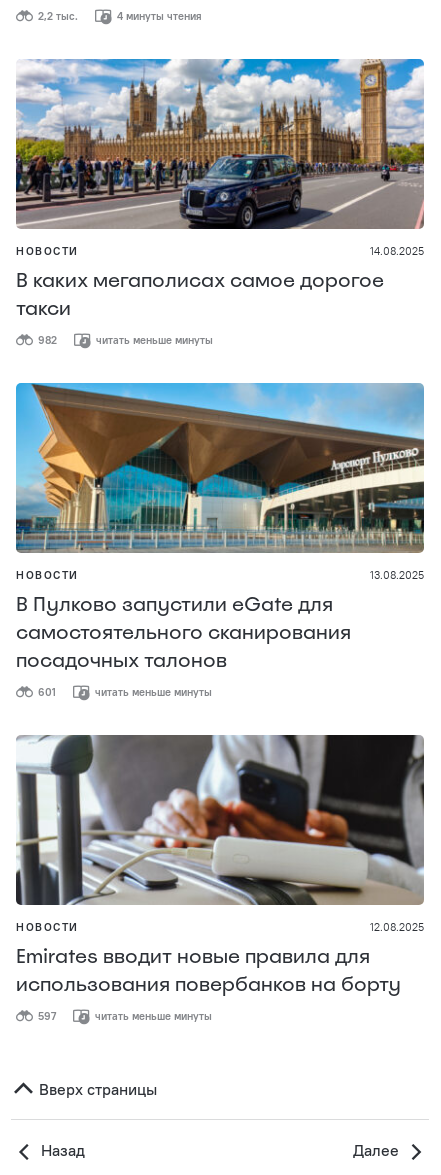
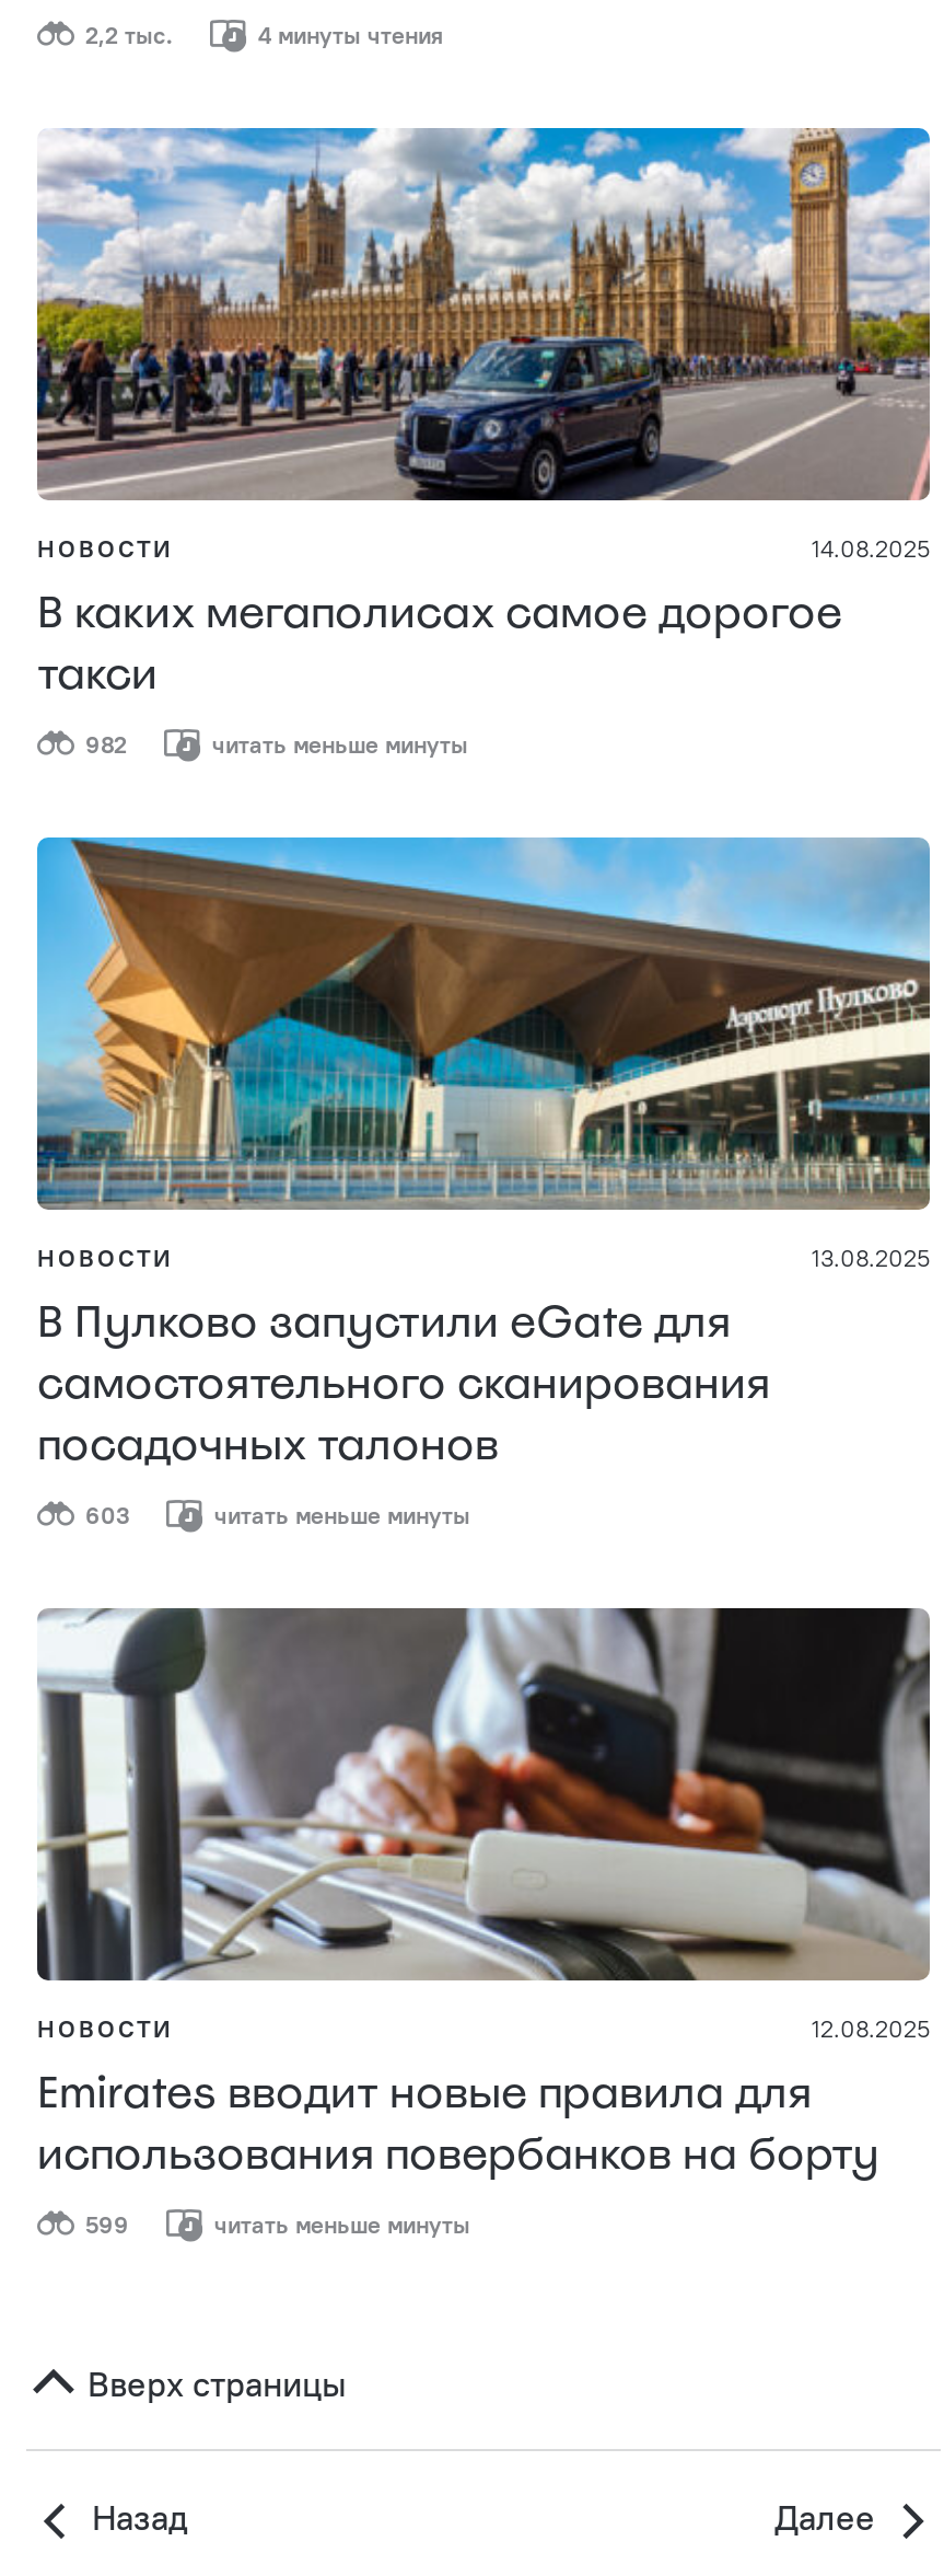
- 601
+ 603

- 597
+ 599
